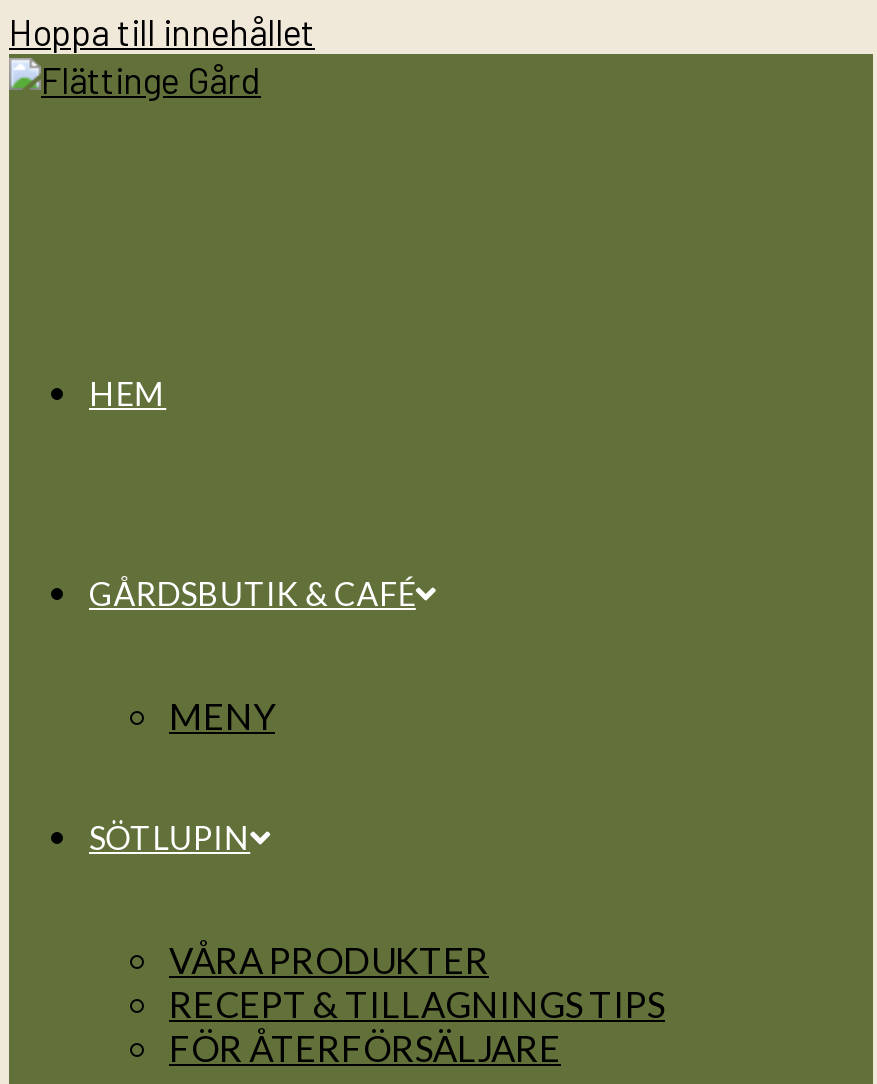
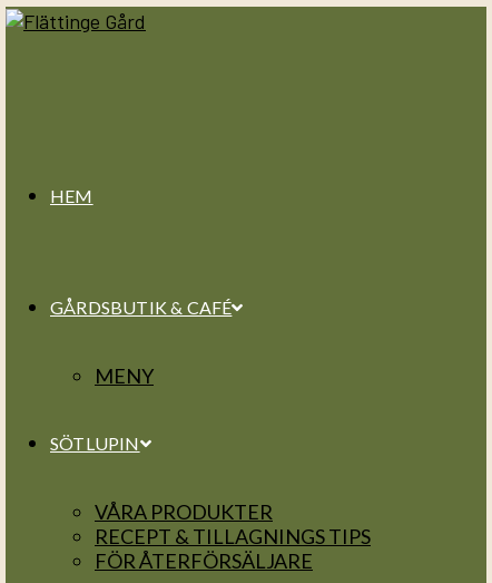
- Hoppa till innehållet
